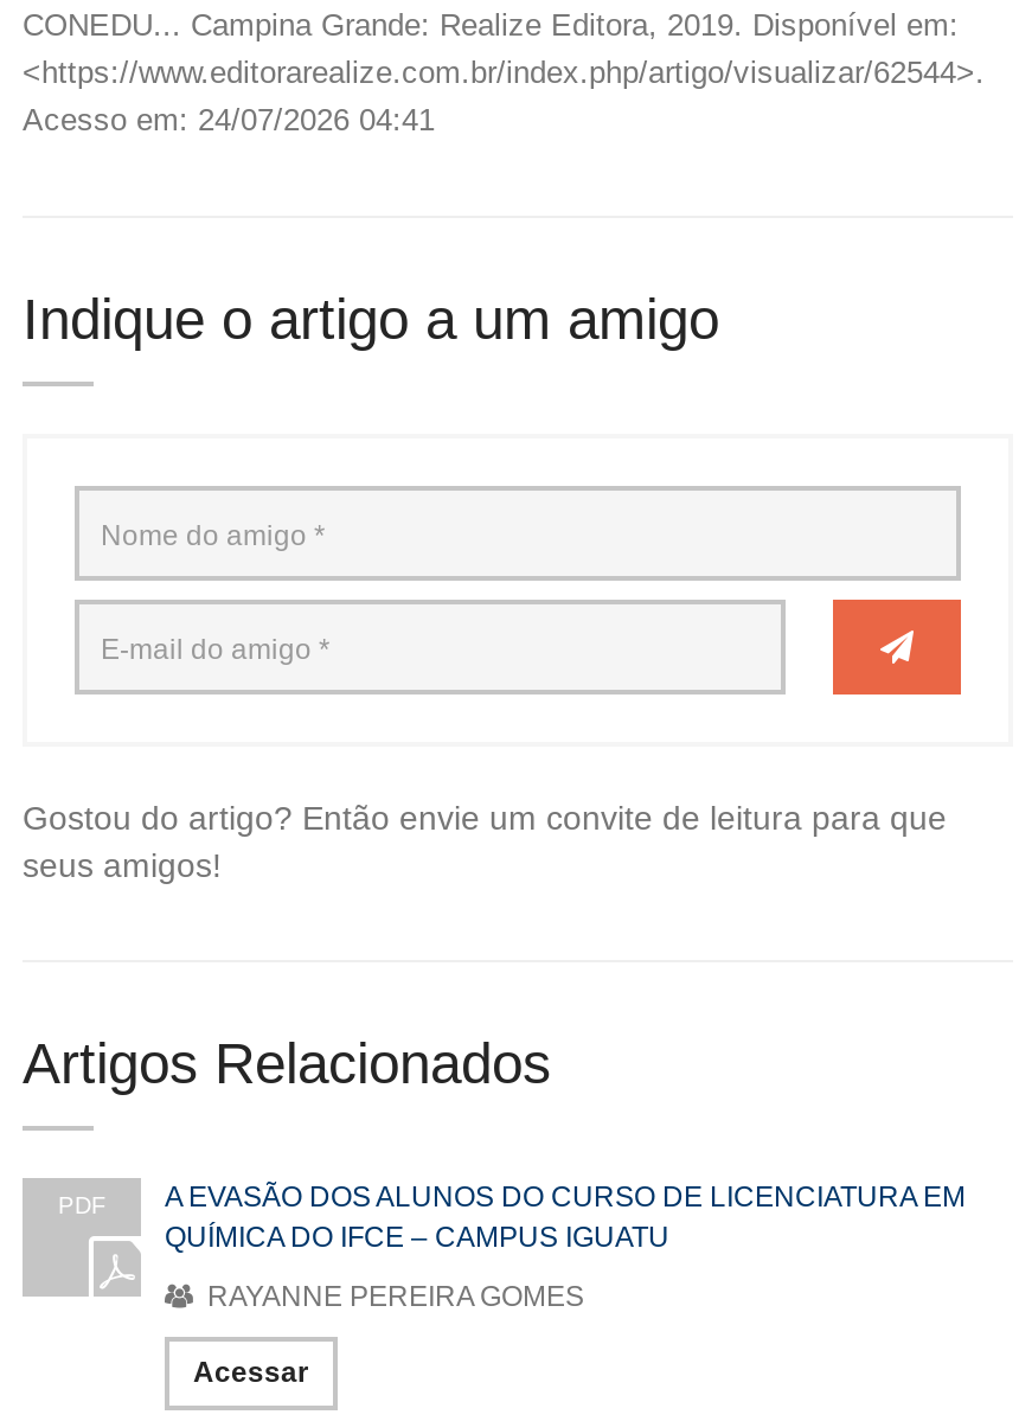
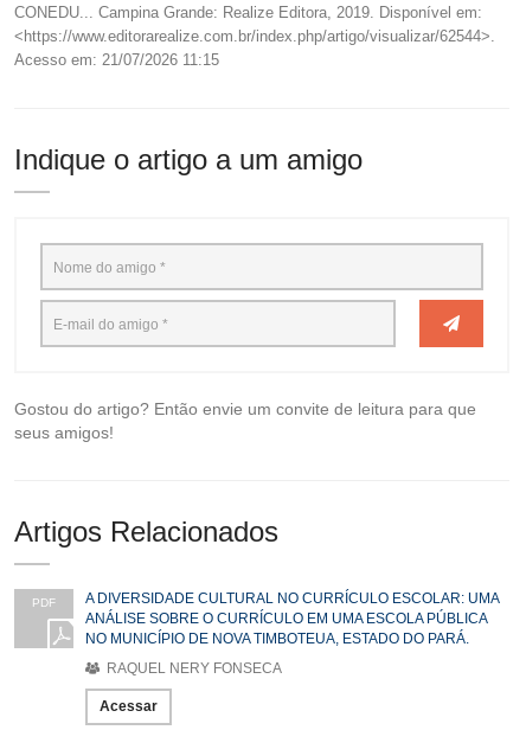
- Acesso em: 24/07/2026 04:41
+ Acesso em: 21/07/2026 11:15

- A EVASÃO DOS ALUNOS DO CURSO DE LICENCIATURA EM
- QUÍMICA DO IFCE – CAMPUS IGUATU
+ A DIVERSIDADE CULTURAL NO CURRÍCULO ESCOLAR: UMA
+ ANÁLISE SOBRE O CURRÍCULO EM UMA ESCOLA PÚBLICA
+ NO MUNICÍPIO DE NOVA TIMBOTEUA, ESTADO DO PARÁ.

- RAYANNE PEREIRA GOMES
+ RAQUEL NERY FONSECA
